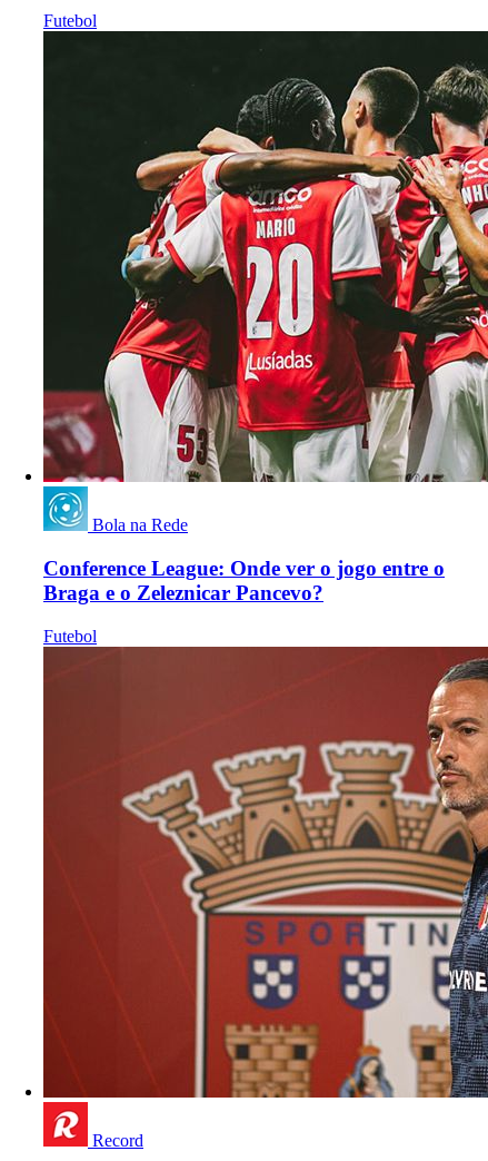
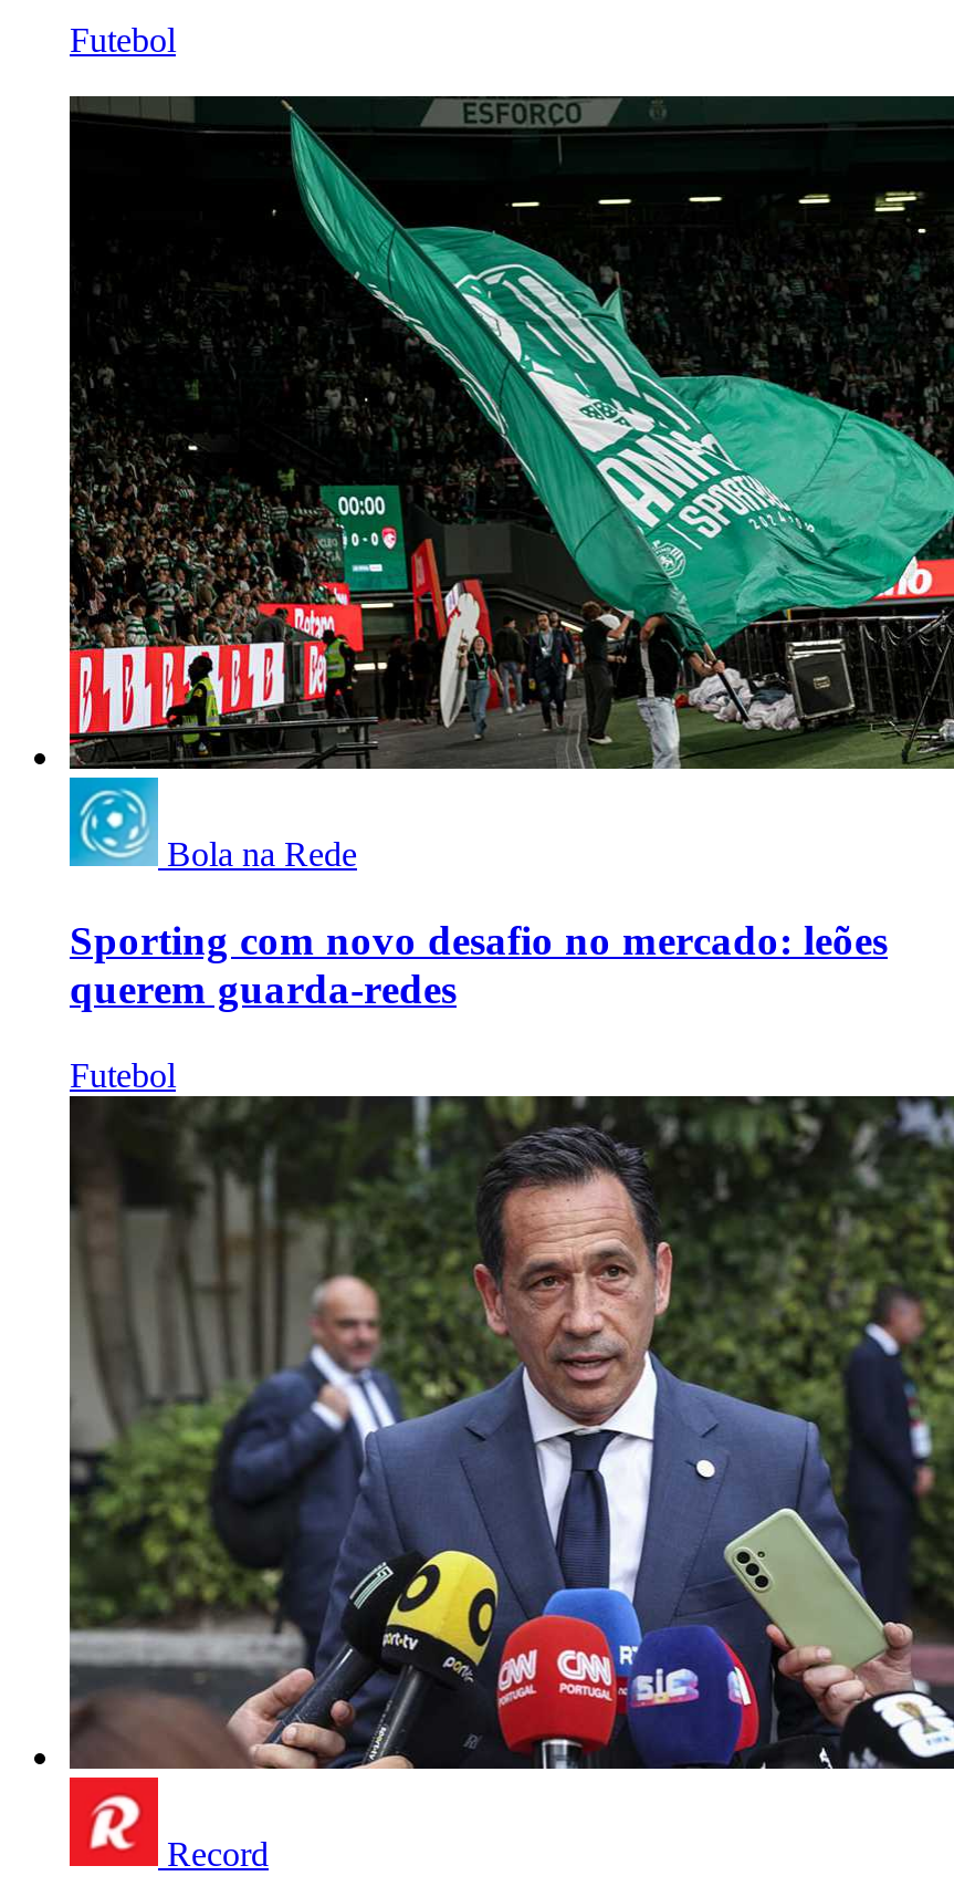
- [image]
+ [image]

- Conference League: Onde ver o jogo entre o
- Braga e o Zeleznicar Pancevo?
+ Sporting com novo desafio no mercado: leões
+ querem guarda-redes

- [image]
+ [image]
